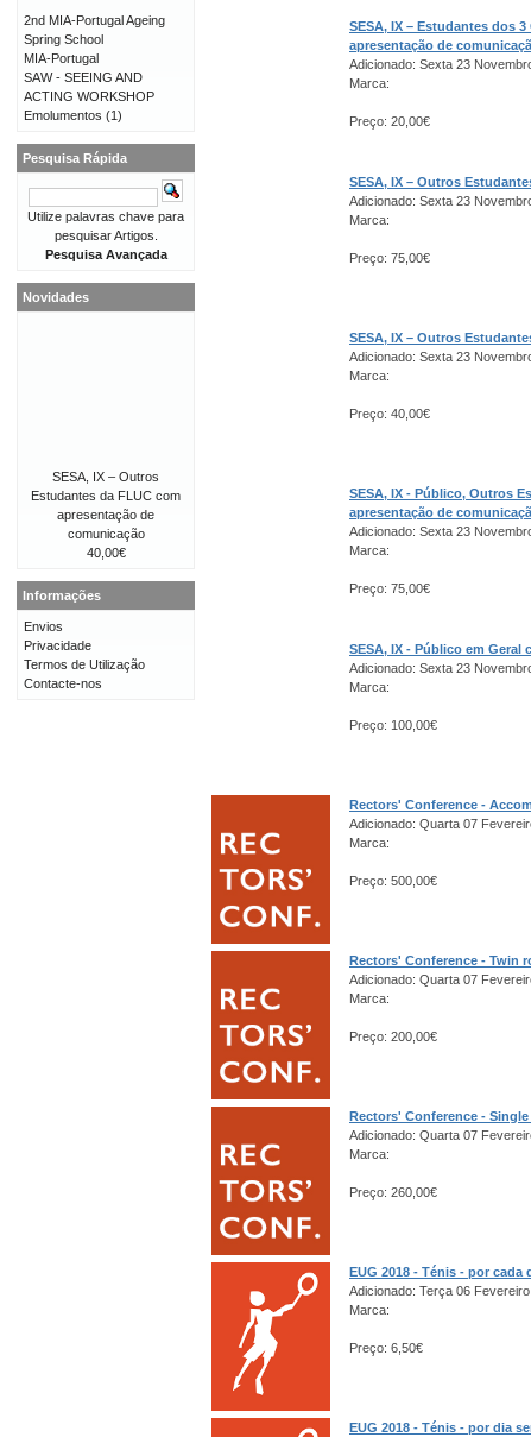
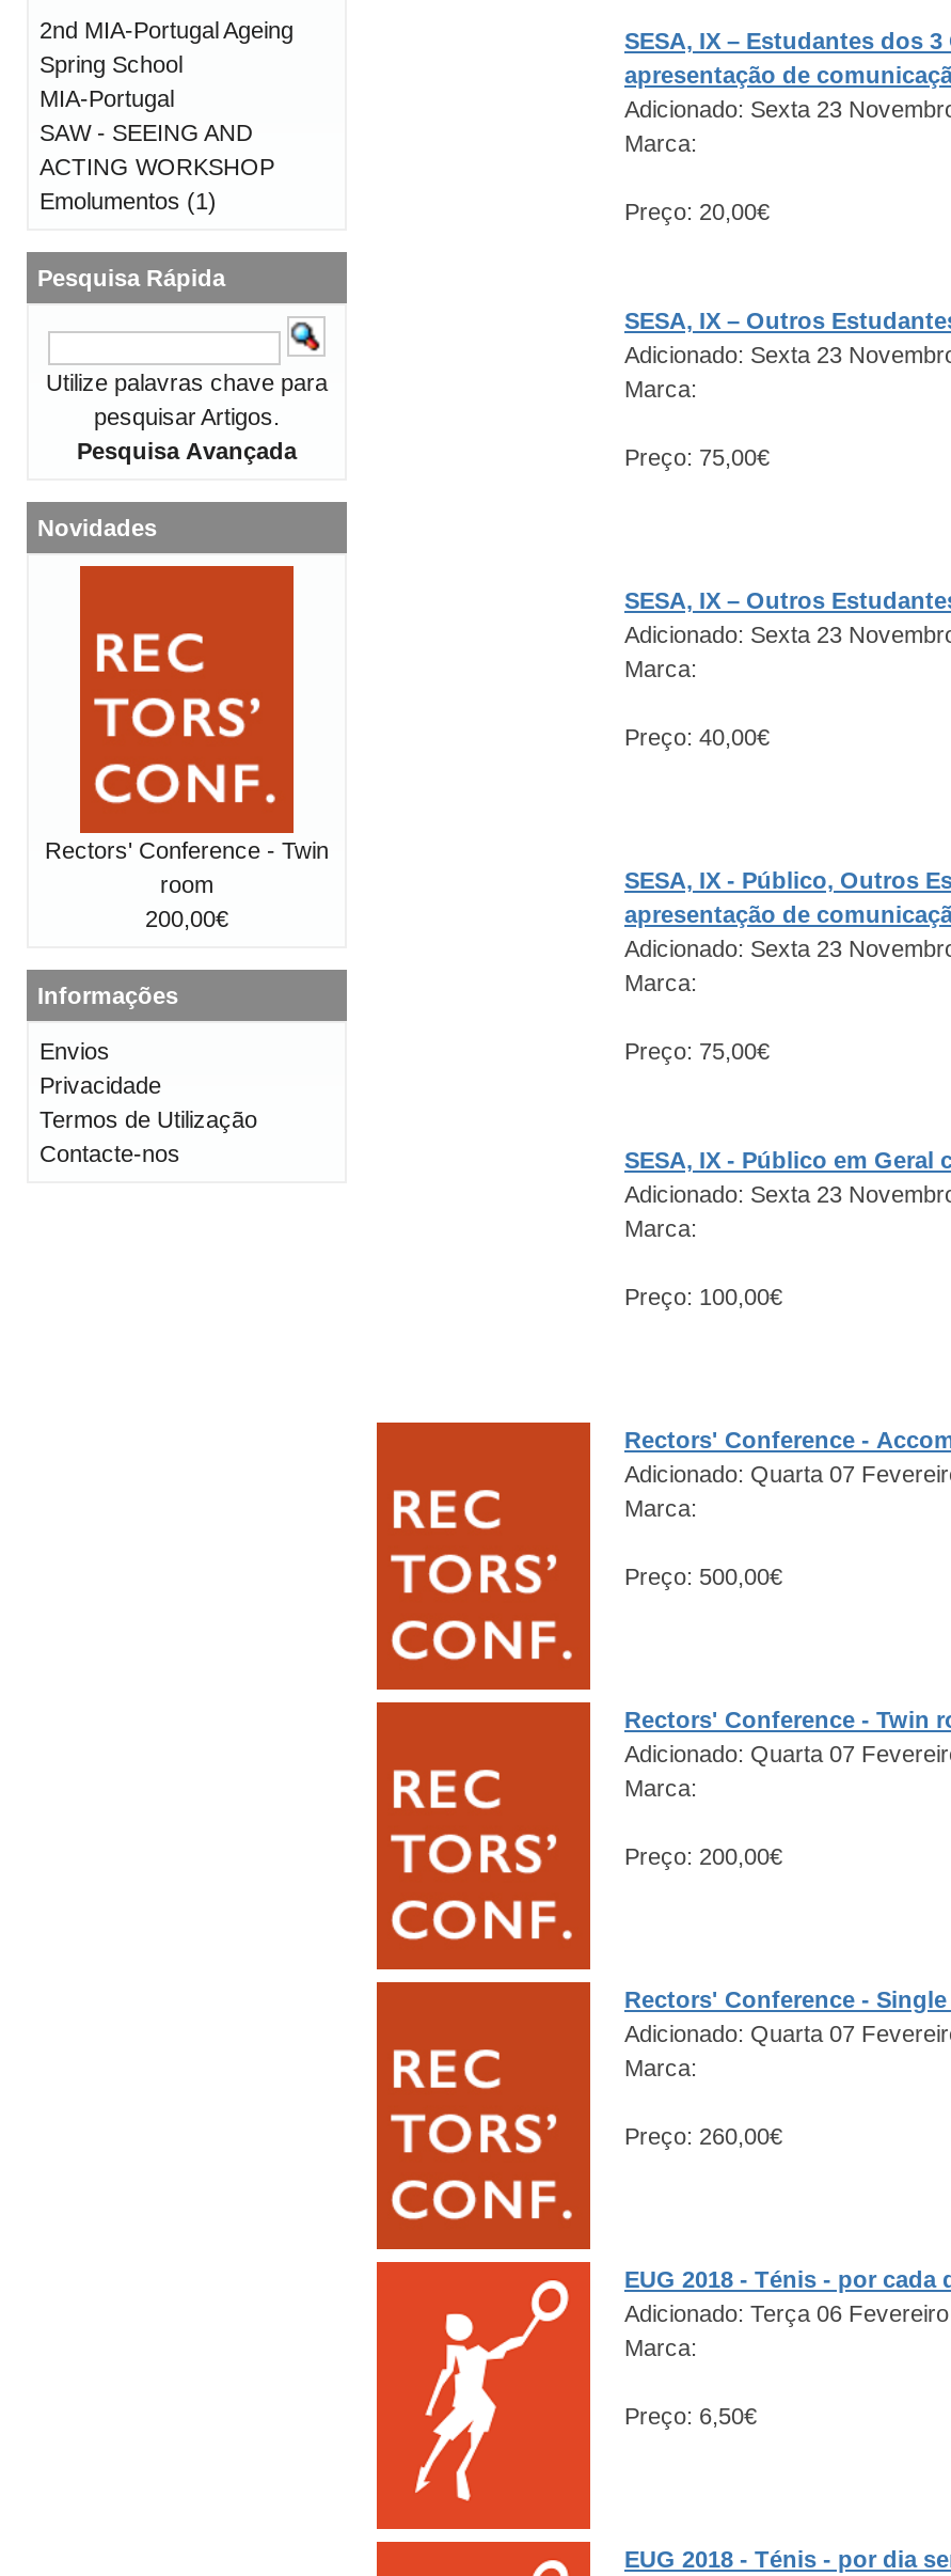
+ [image]

- SESA, IX – Outros
- Estudantes da FLUC com
- apresentação de
- comunicação
- 40,00€
+ Rectors' Conference - Twin
+ room
+ 200,00€

moved up: Informações | Envios | Privacidade | Termos de Utilização | Contacte-nos
